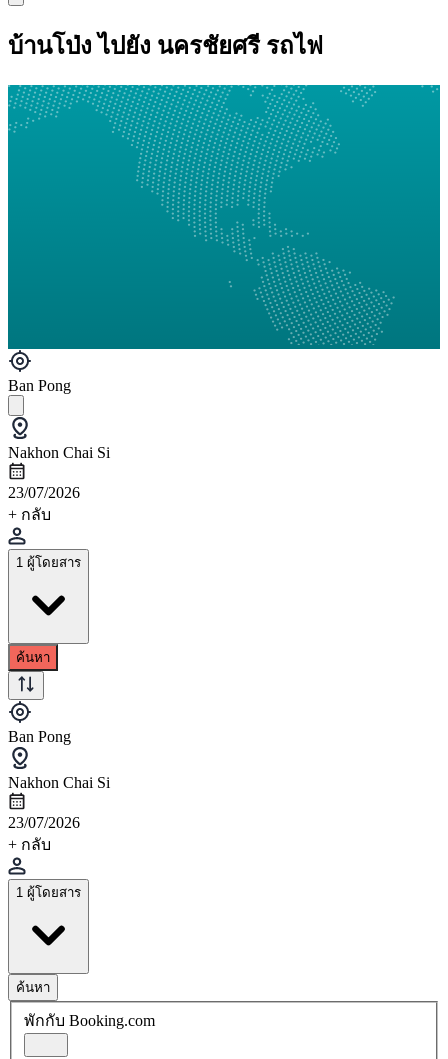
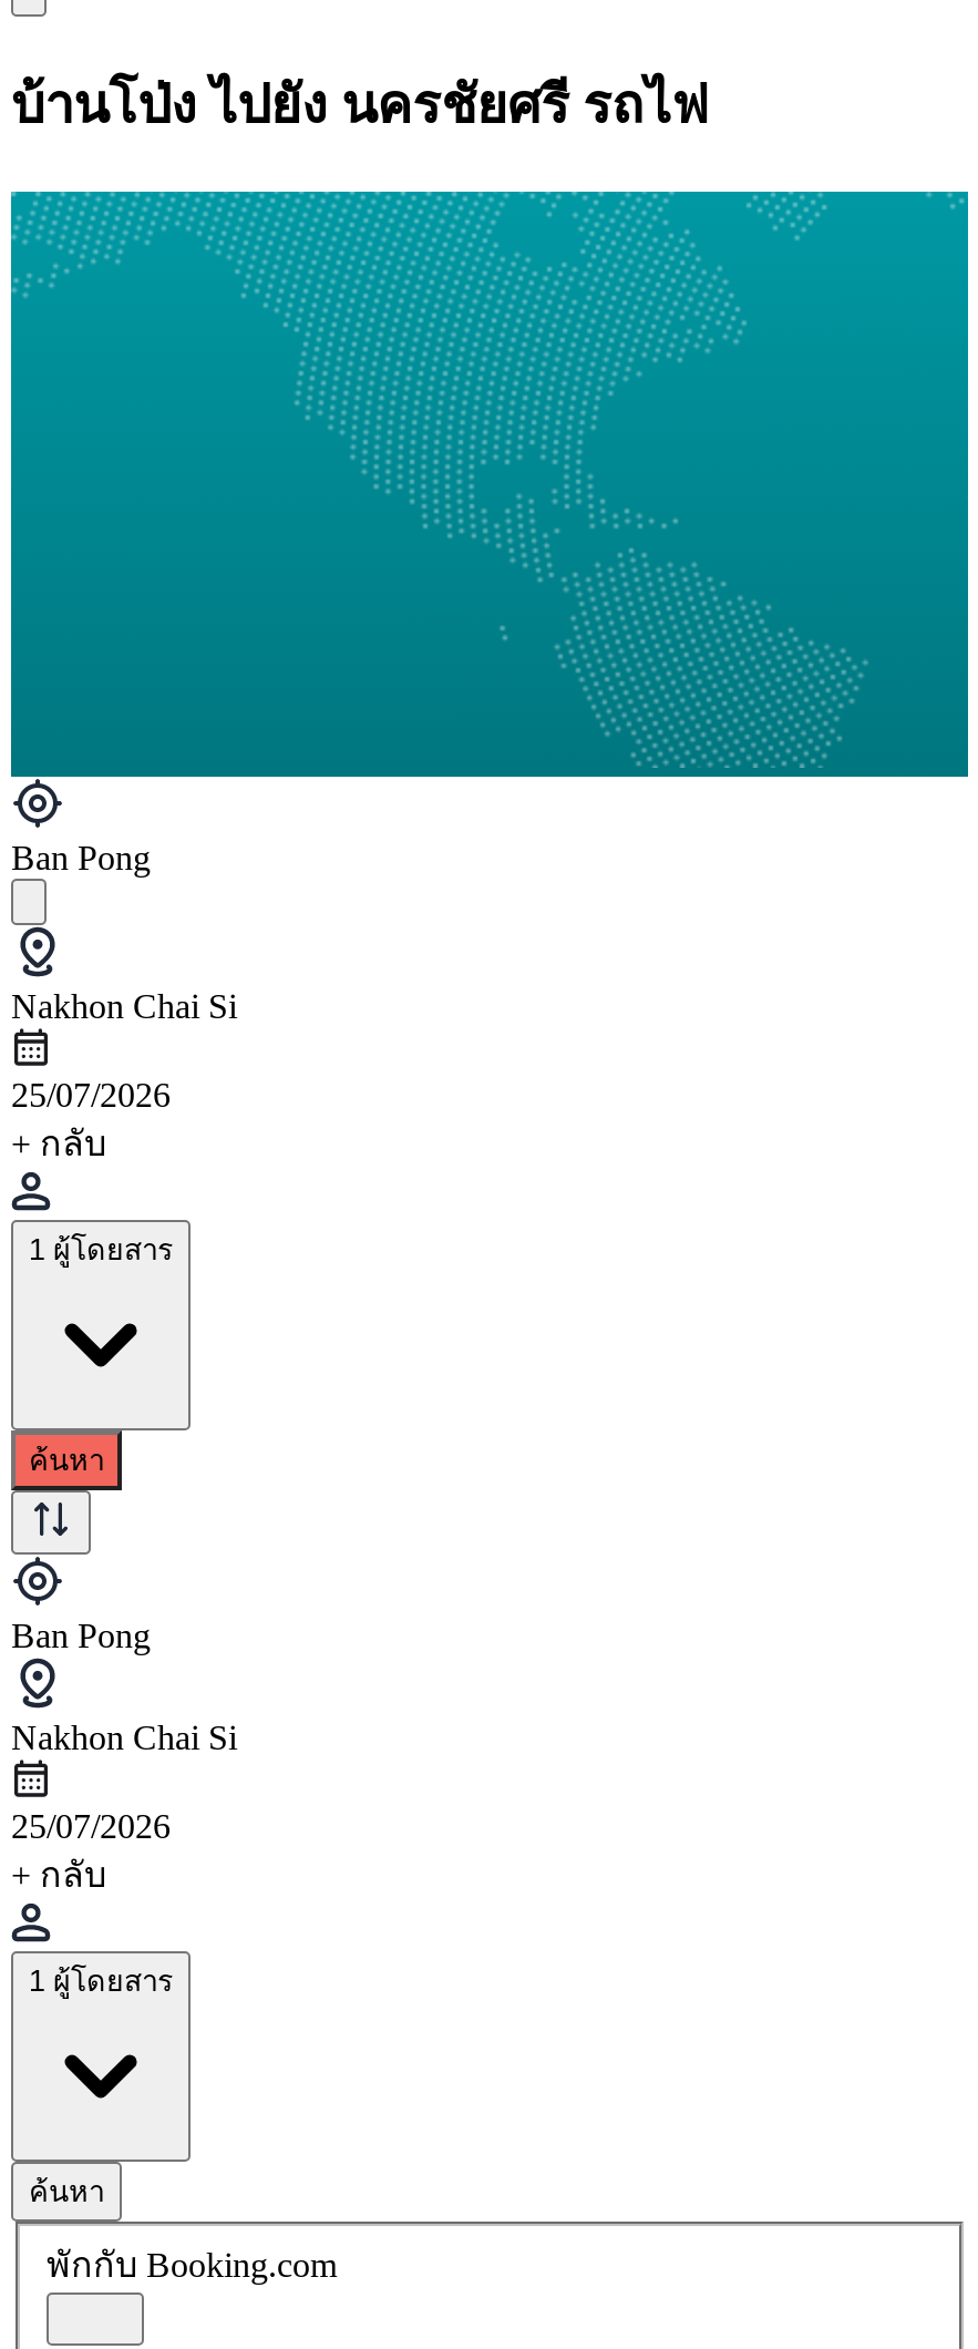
- 23/07/2026
+ 25/07/2026

- 23/07/2026
+ 25/07/2026
